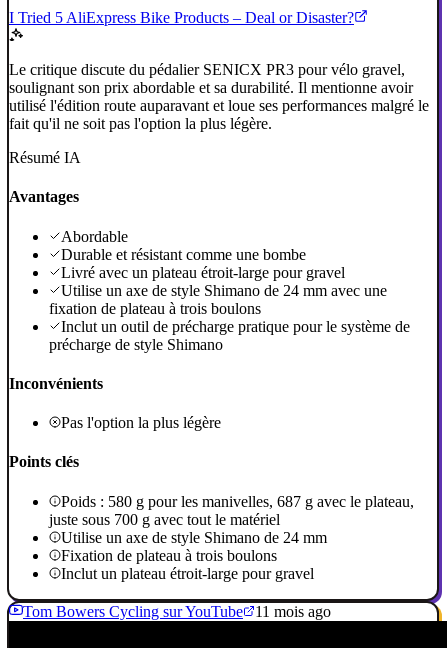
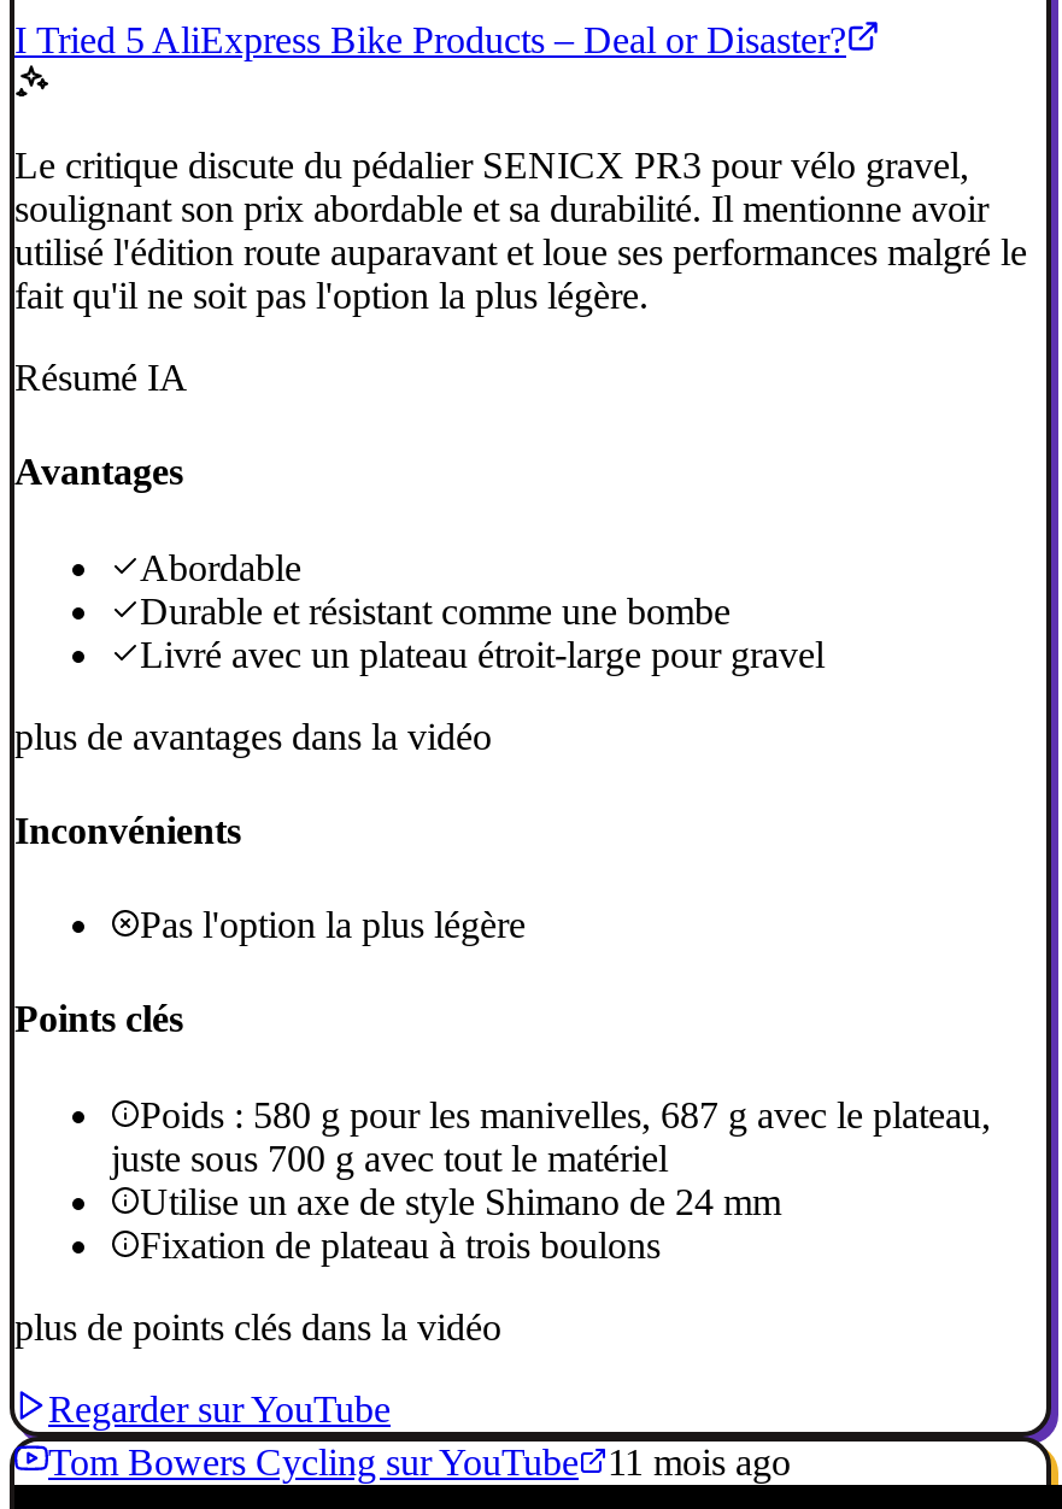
- Utilise un axe de style Shimano de 24 mm avec une
- fixation de plateau à trois boulons
- Inclut un outil de précharge pratique pour le système de
- précharge de style Shimano
+ plus de avantages dans la vidéo

moved up: Inconvénients | Pas l'option la plus légère | Points clés | Poids : 580 g pour les manivelles, 687 g avec le plateau, | juste sous 700 g avec tout le matériel | Utilise un axe de style Shimano de 24 mm | Fixation de plateau à trois boulons

- Inclut un plateau étroit-large pour gravel
+ plus de points clés dans la vidéo
+ Regarder sur YouTube
